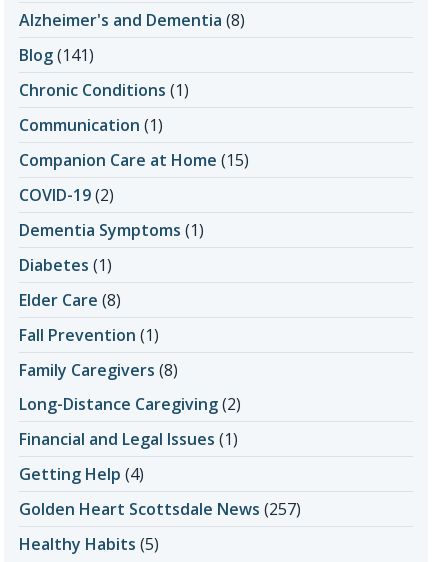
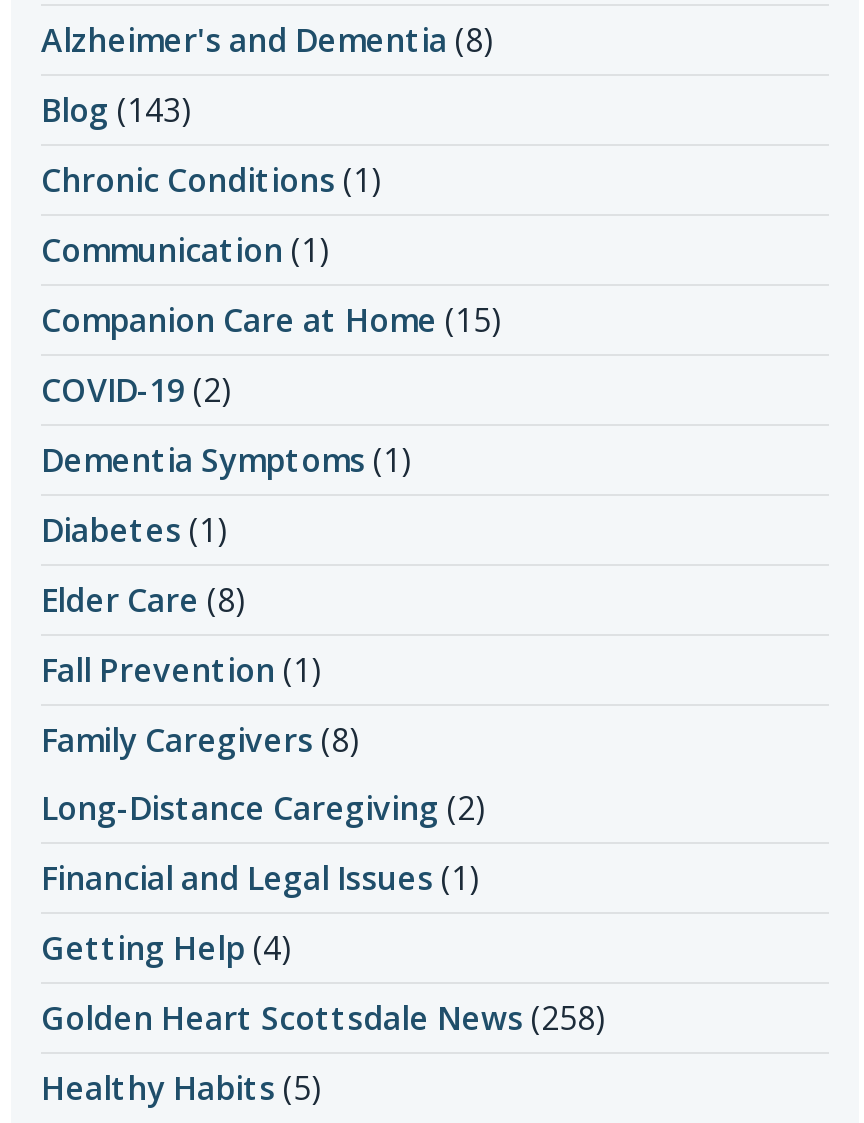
- Blog (141)
+ Blog (143)

- Golden Heart Scottsdale News (257)
+ Golden Heart Scottsdale News (258)
